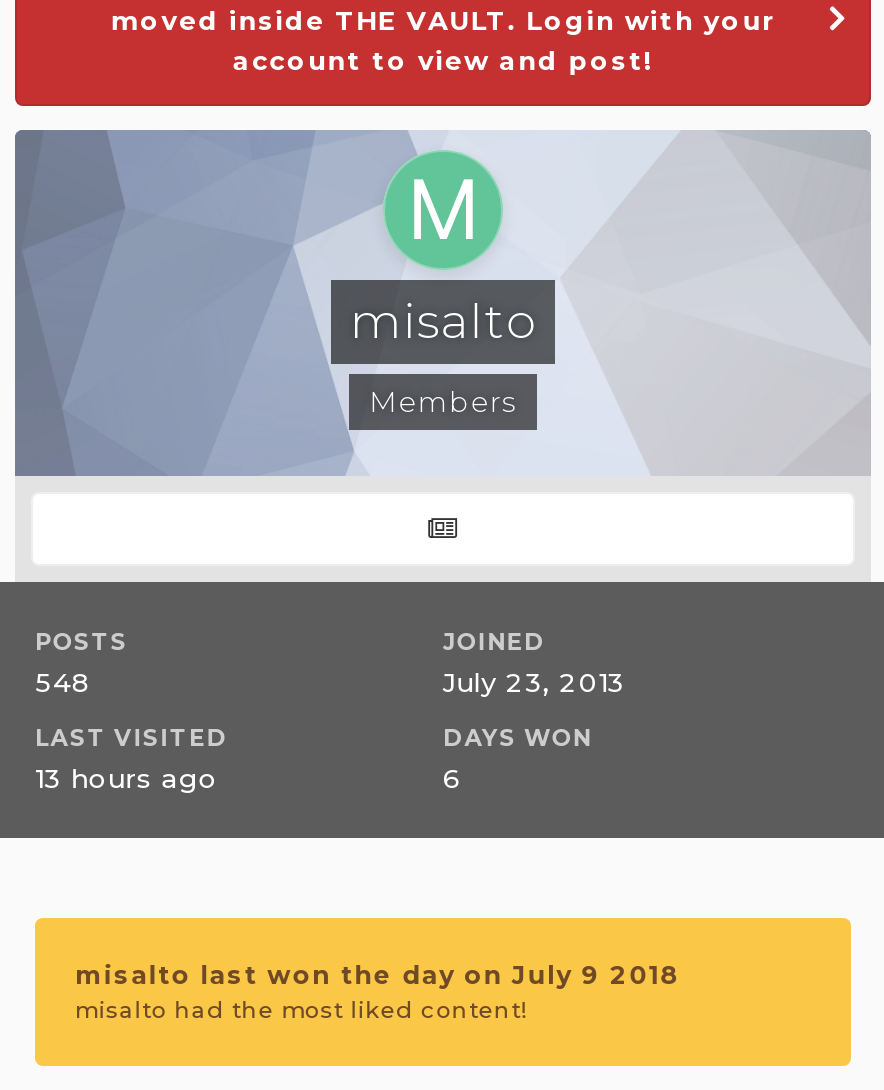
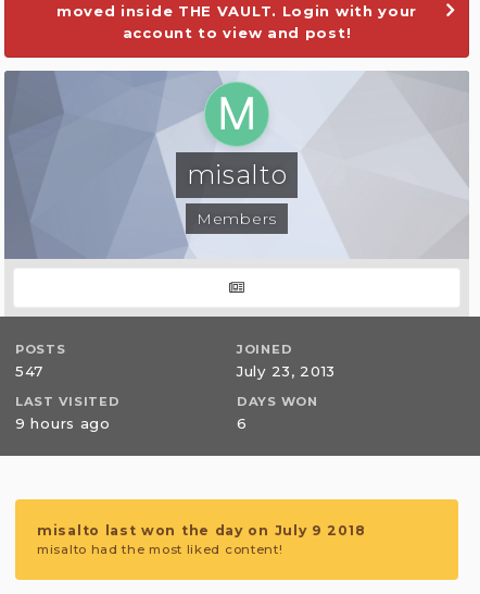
- 548
+ 547

- 13 hours ago
+ 9 hours ago
